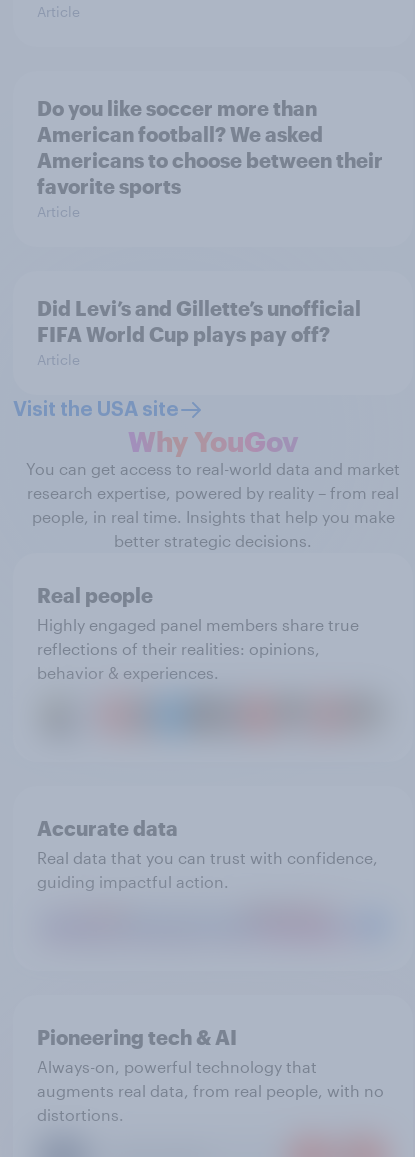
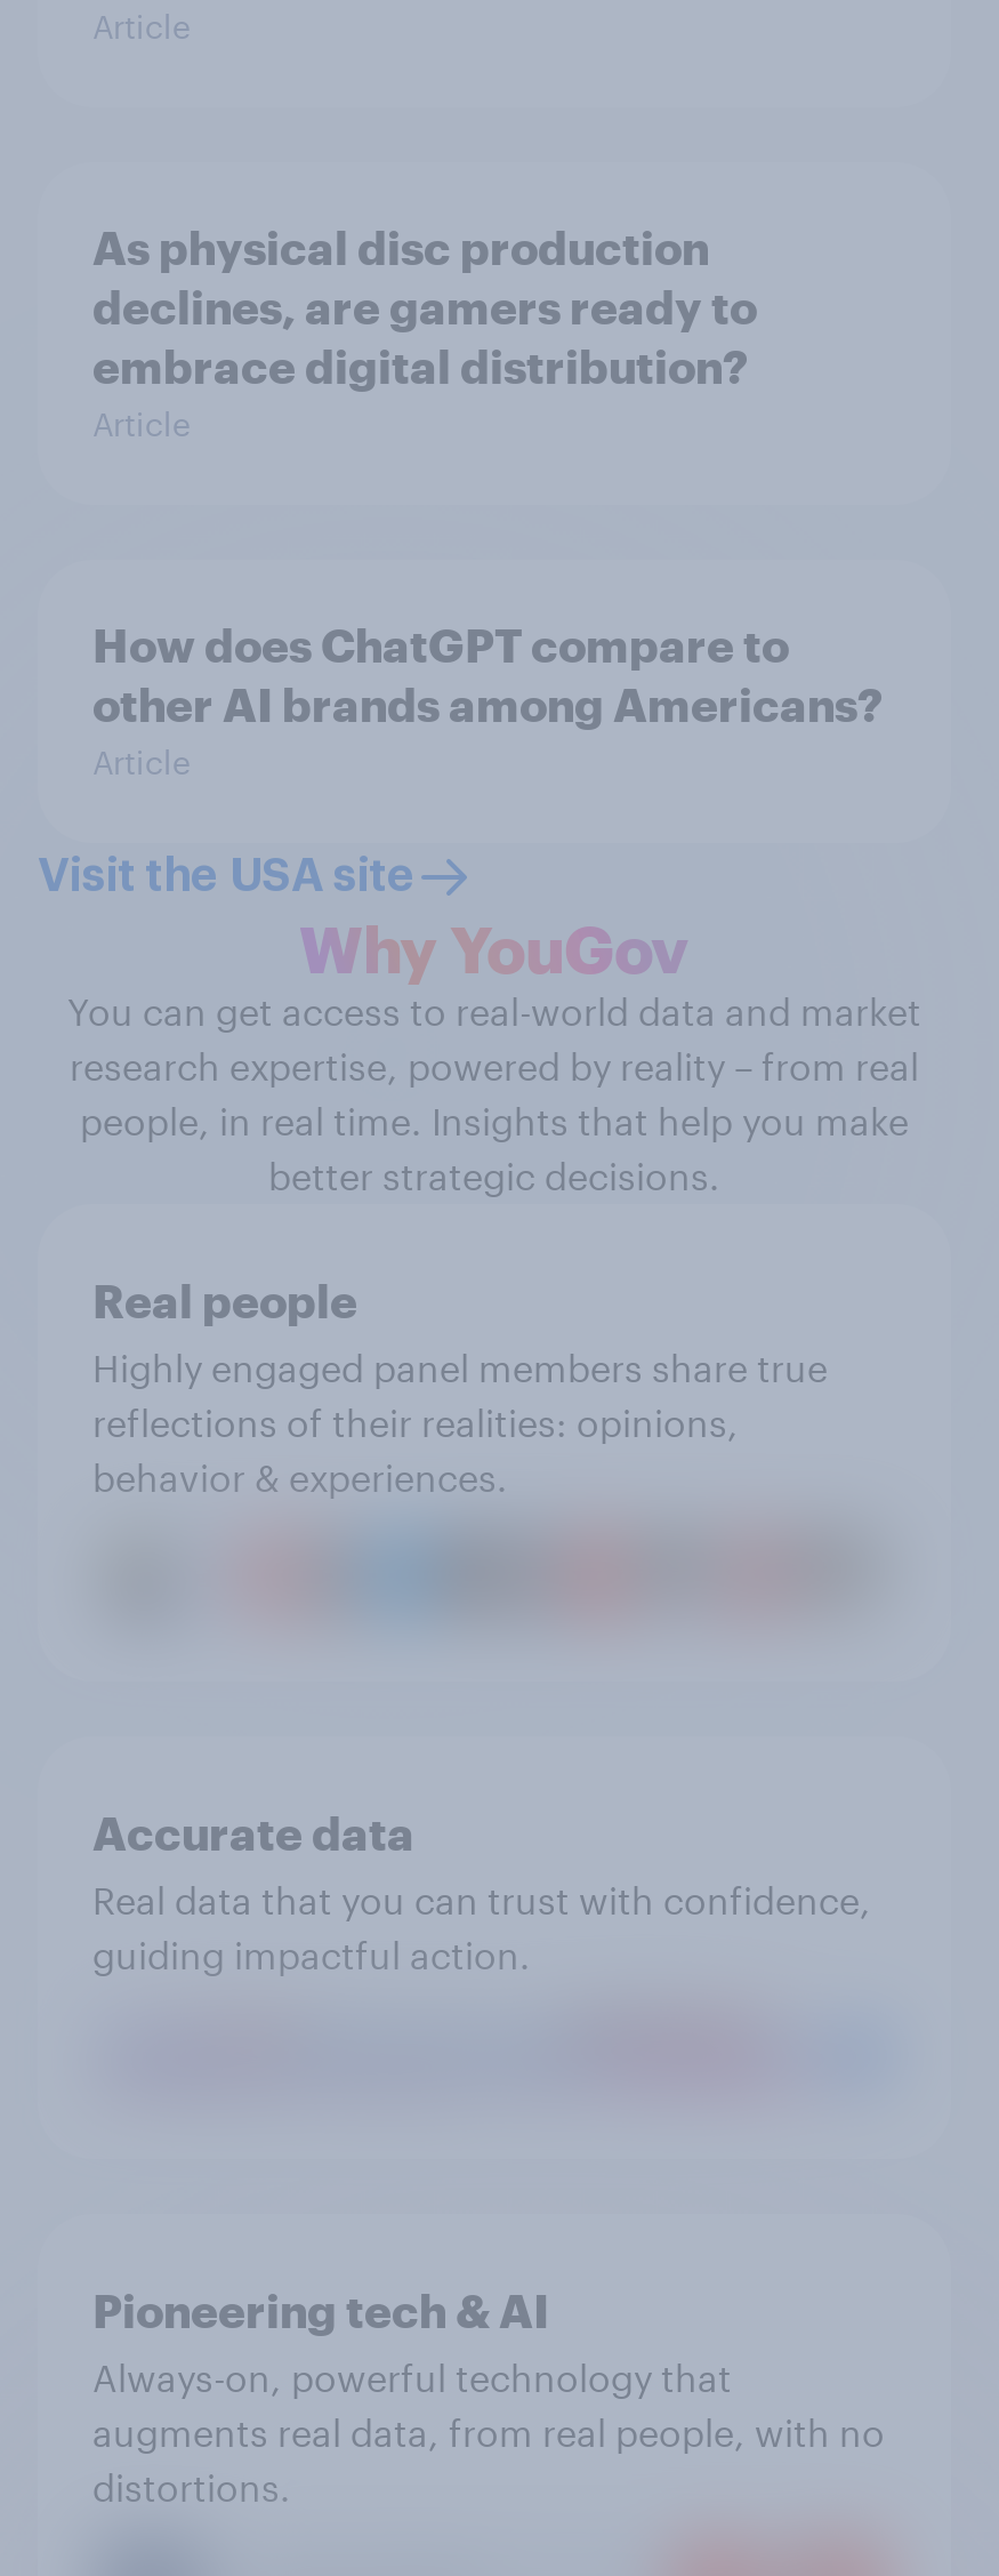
- Do you like soccer more than
- American football? We asked
- Americans to choose between their
- favorite sports
+ As physical disc production
+ declines, are gamers ready to
+ embrace digital distribution?

- Did Levi’s and Gillette’s unofficial
- FIFA World Cup plays pay off?
+ How does ChatGPT compare to
+ other AI brands among Americans?
